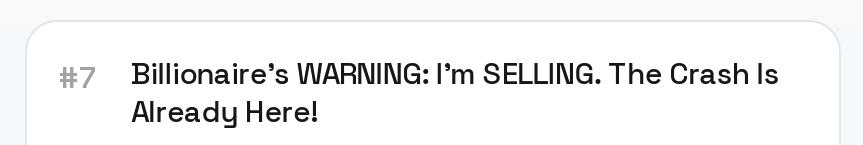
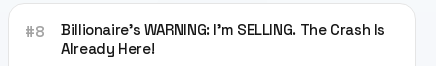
- #7 Billionaire's WARNING: I'm SELLING. The Crash Is
+ #8 Billionaire's WARNING: I'm SELLING. The Crash Is
